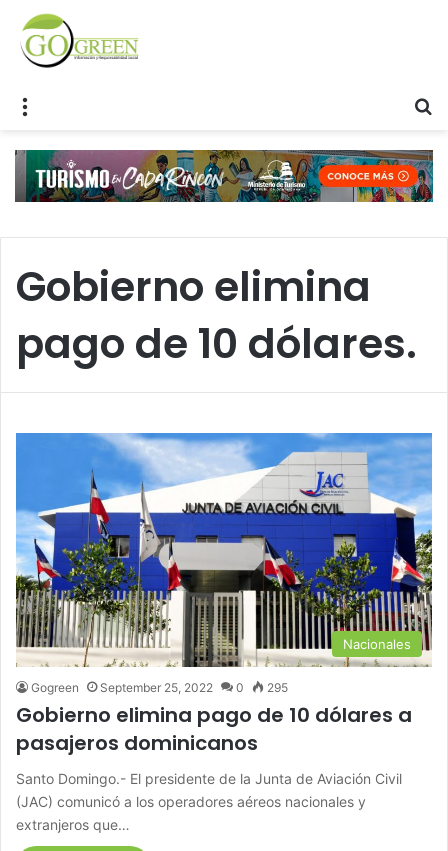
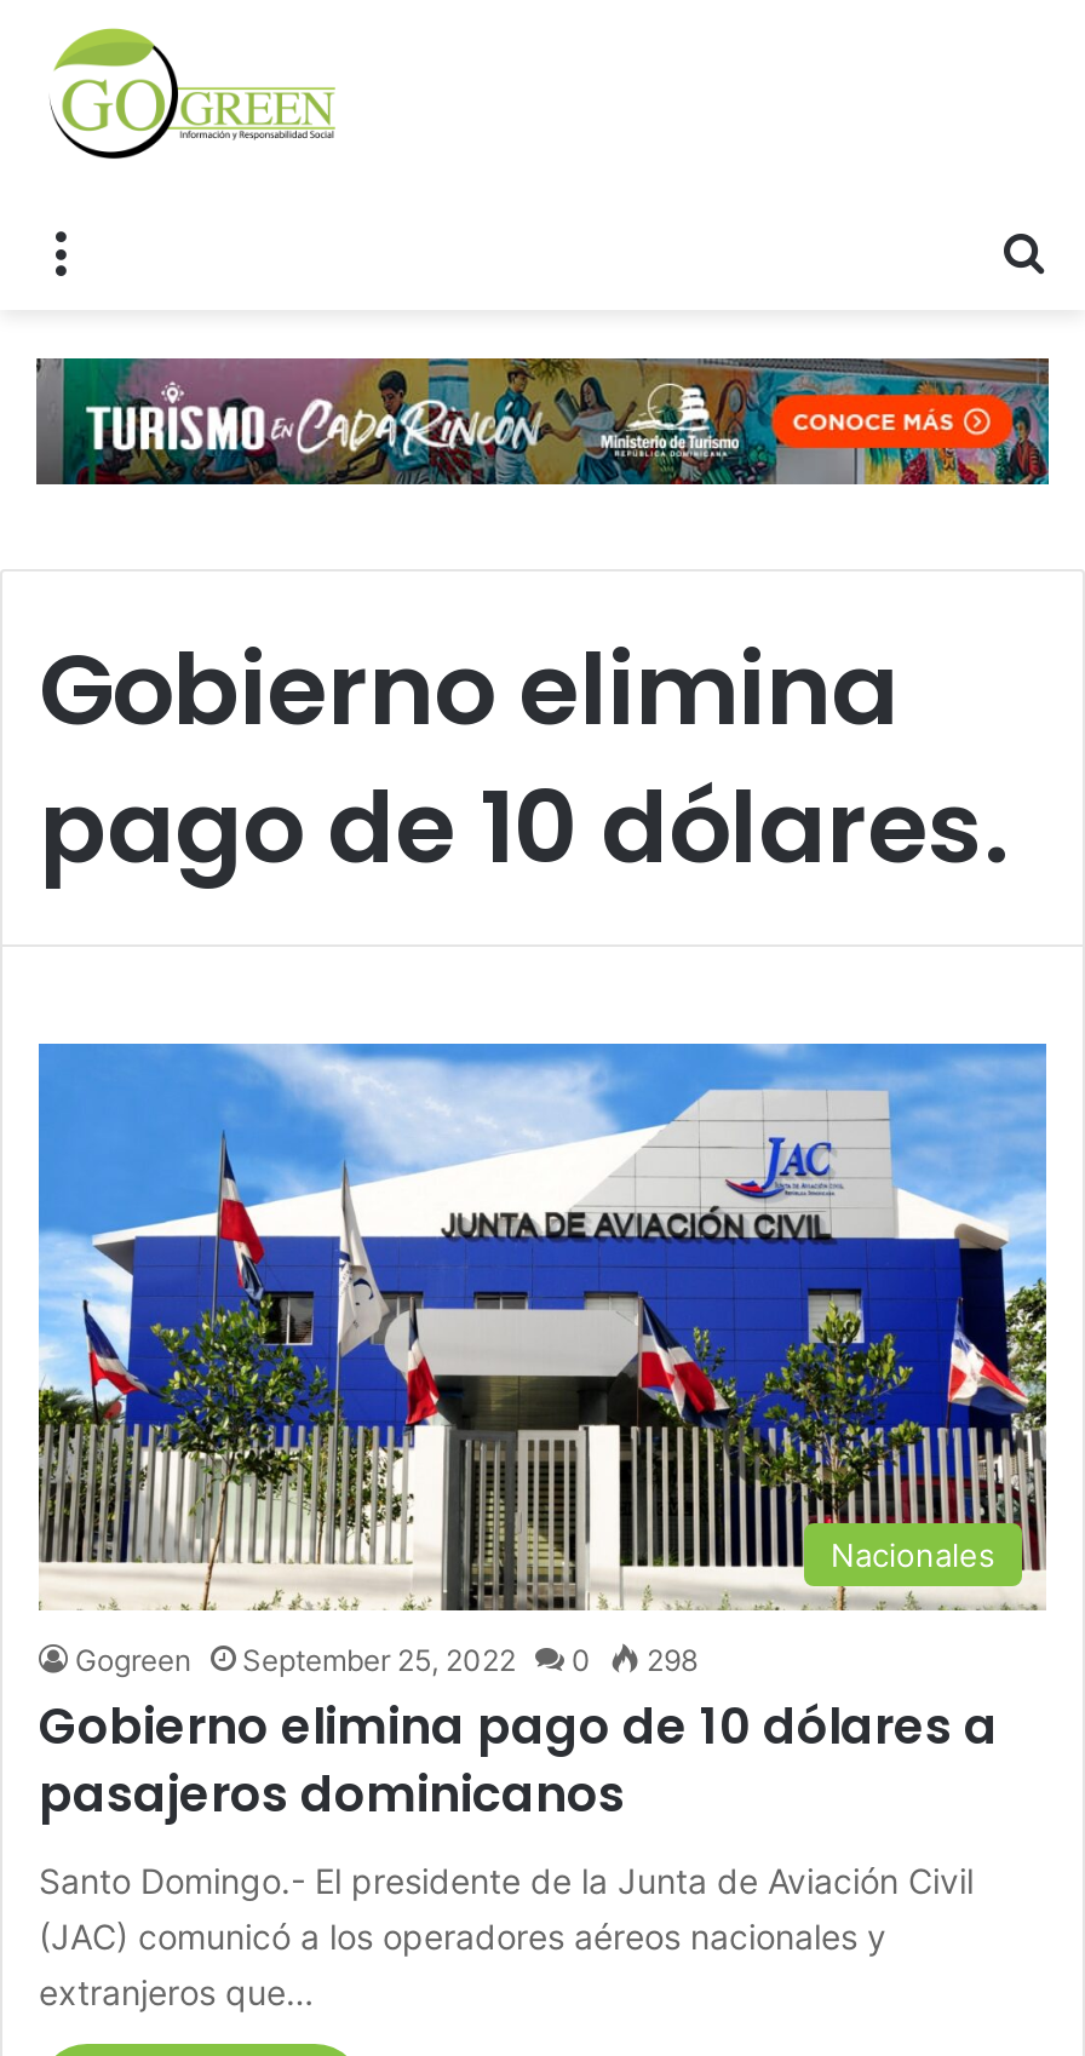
- Gogreen September 25, 2022 0 295
+ Gogreen September 25, 2022 0 298
